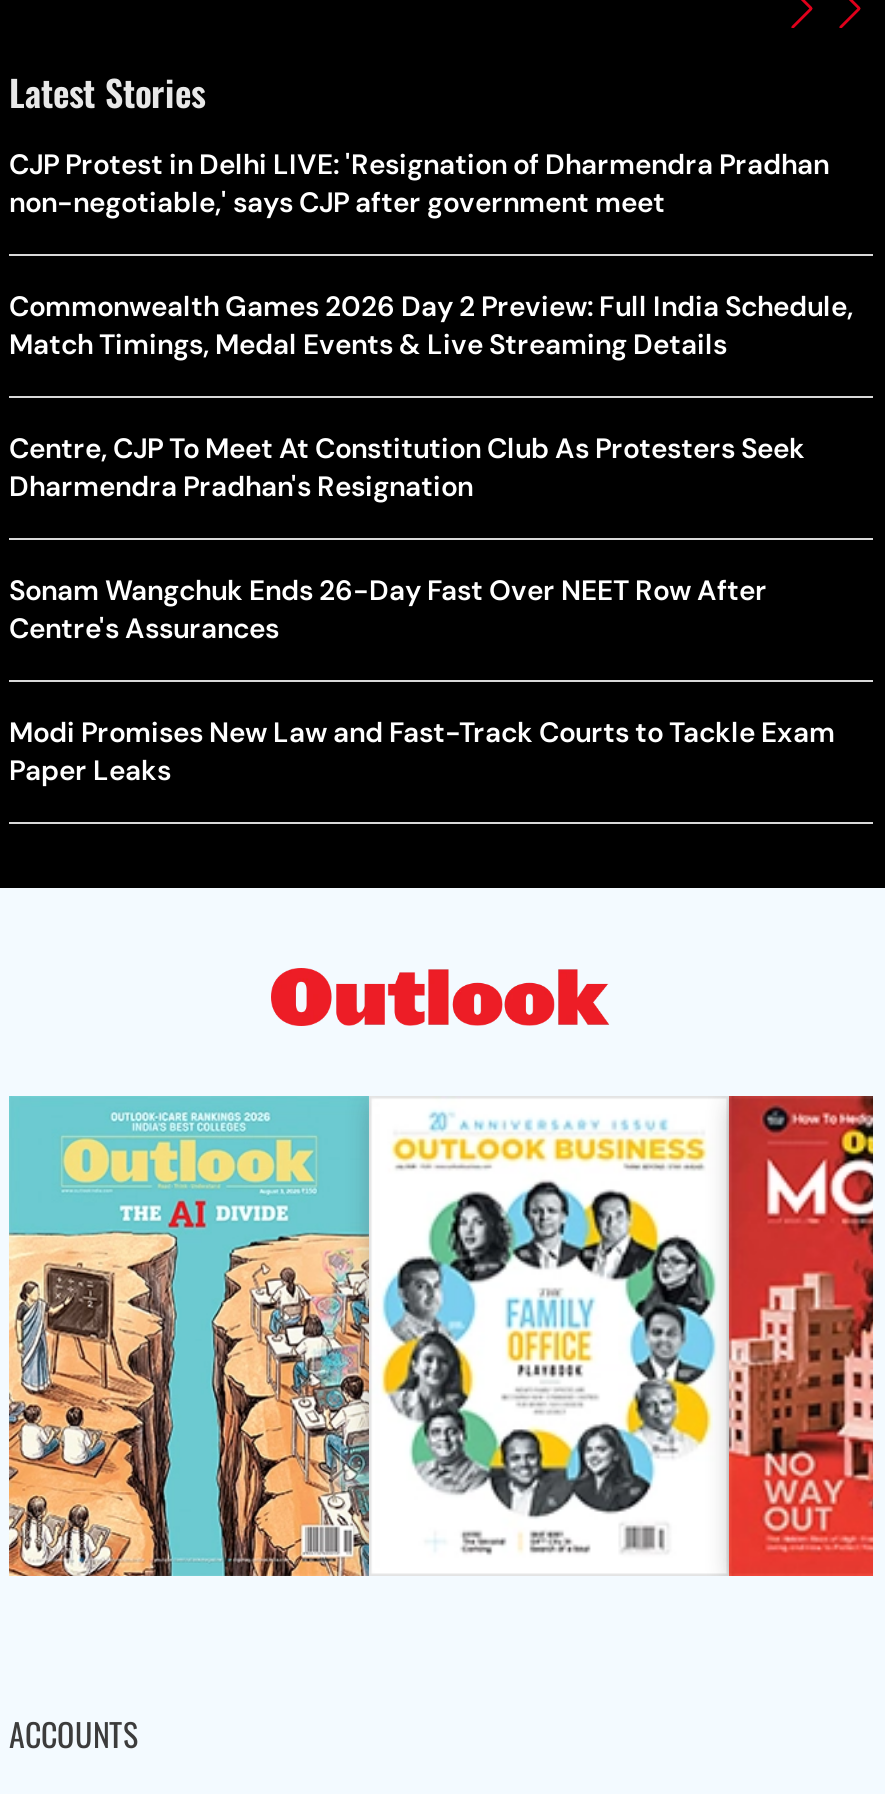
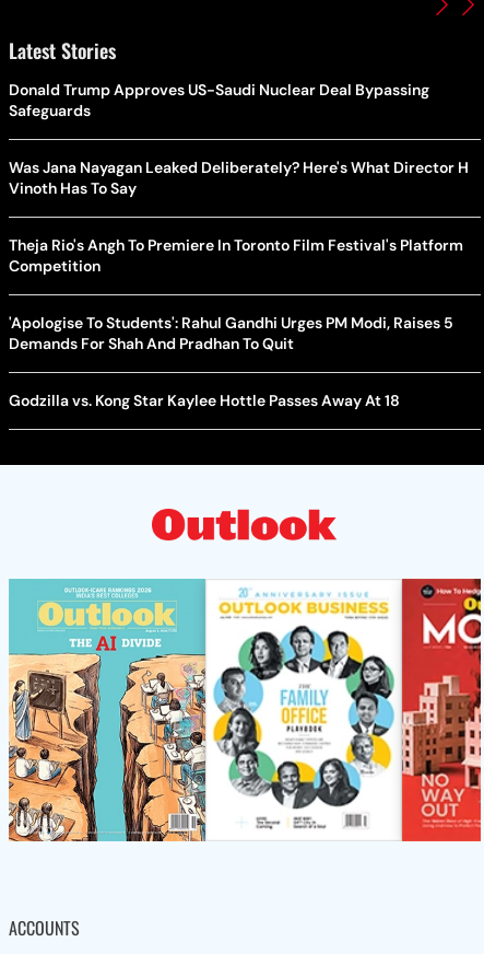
- CJP Protest in Delhi LIVE: 'Resignation of Dharmendra Pradhan
- non-negotiable,' says CJP after government meet
+ Donald Trump Approves US-Saudi Nuclear Deal Bypassing
+ Safeguards

- Commonwealth Games 2026 Day 2 Preview: Full India Schedule,
- Match Timings, Medal Events & Live Streaming Details
+ Was Jana Nayagan Leaked Deliberately? Here's What Director H
+ Vinoth Has To Say

- Centre, CJP To Meet At Constitution Club As Protesters Seek
- Dharmendra Pradhan's Resignation
+ Theja Rio's Angh To Premiere In Toronto Film Festival's Platform
+ Competition

- Sonam Wangchuk Ends 26-Day Fast Over NEET Row After
- Centre's Assurances
+ 'Apologise To Students': Rahul Gandhi Urges PM Modi, Raises 5
+ Demands For Shah And Pradhan To Quit

- Modi Promises New Law and Fast-Track Courts to Tackle Exam
- Paper Leaks
+ Godzilla vs. Kong Star Kaylee Hottle Passes Away At 18
